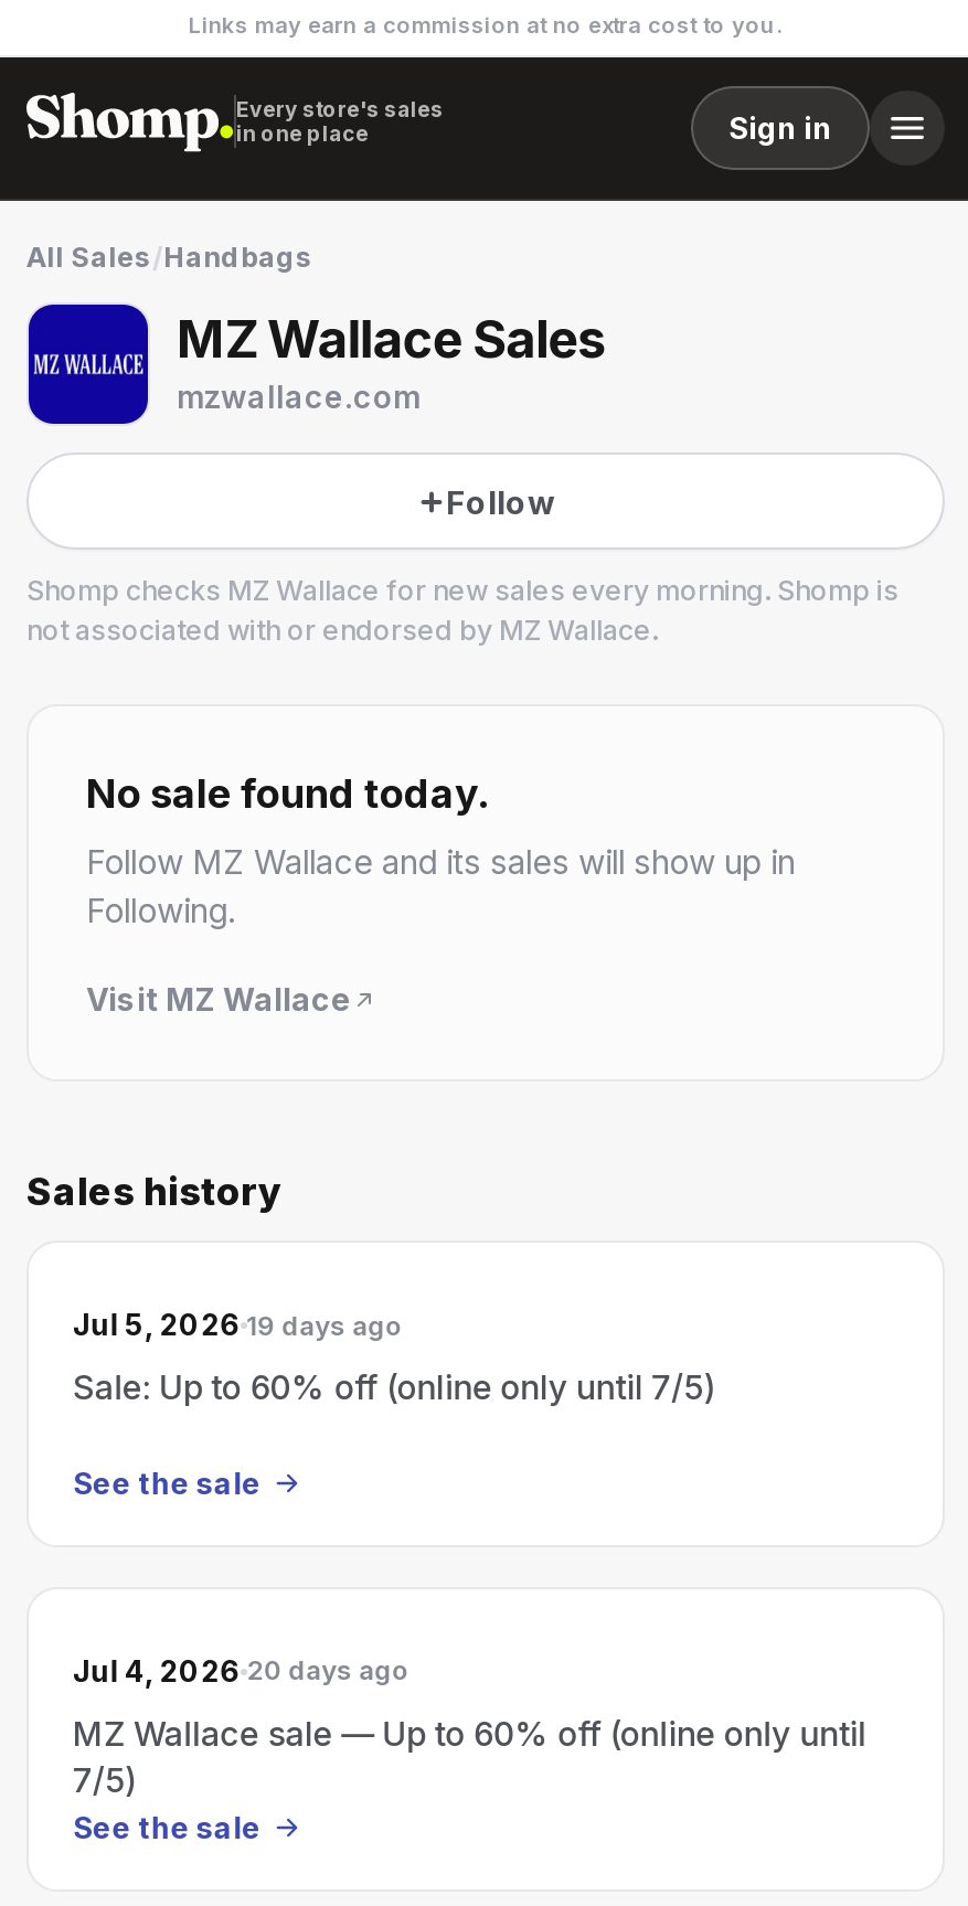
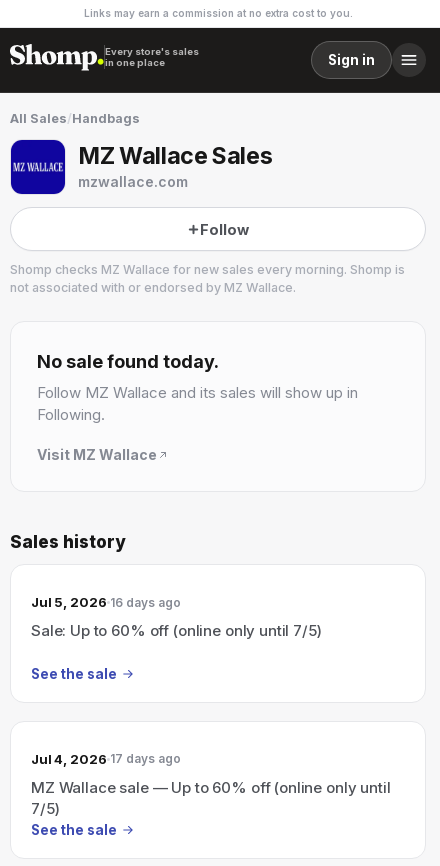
- Jul 5, 2026 19 days ago
+ Jul 5, 2026 16 days ago

- Jul 4, 2026 20 days ago
+ Jul 4, 2026 17 days ago
